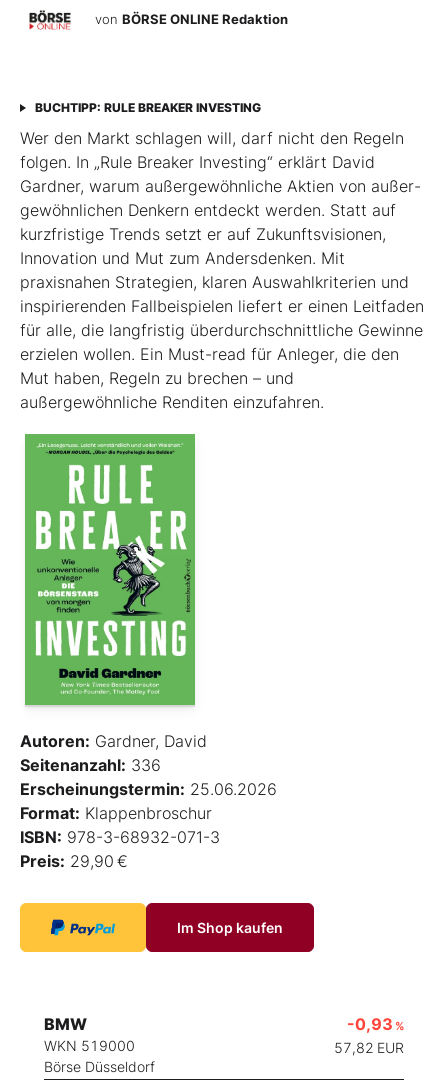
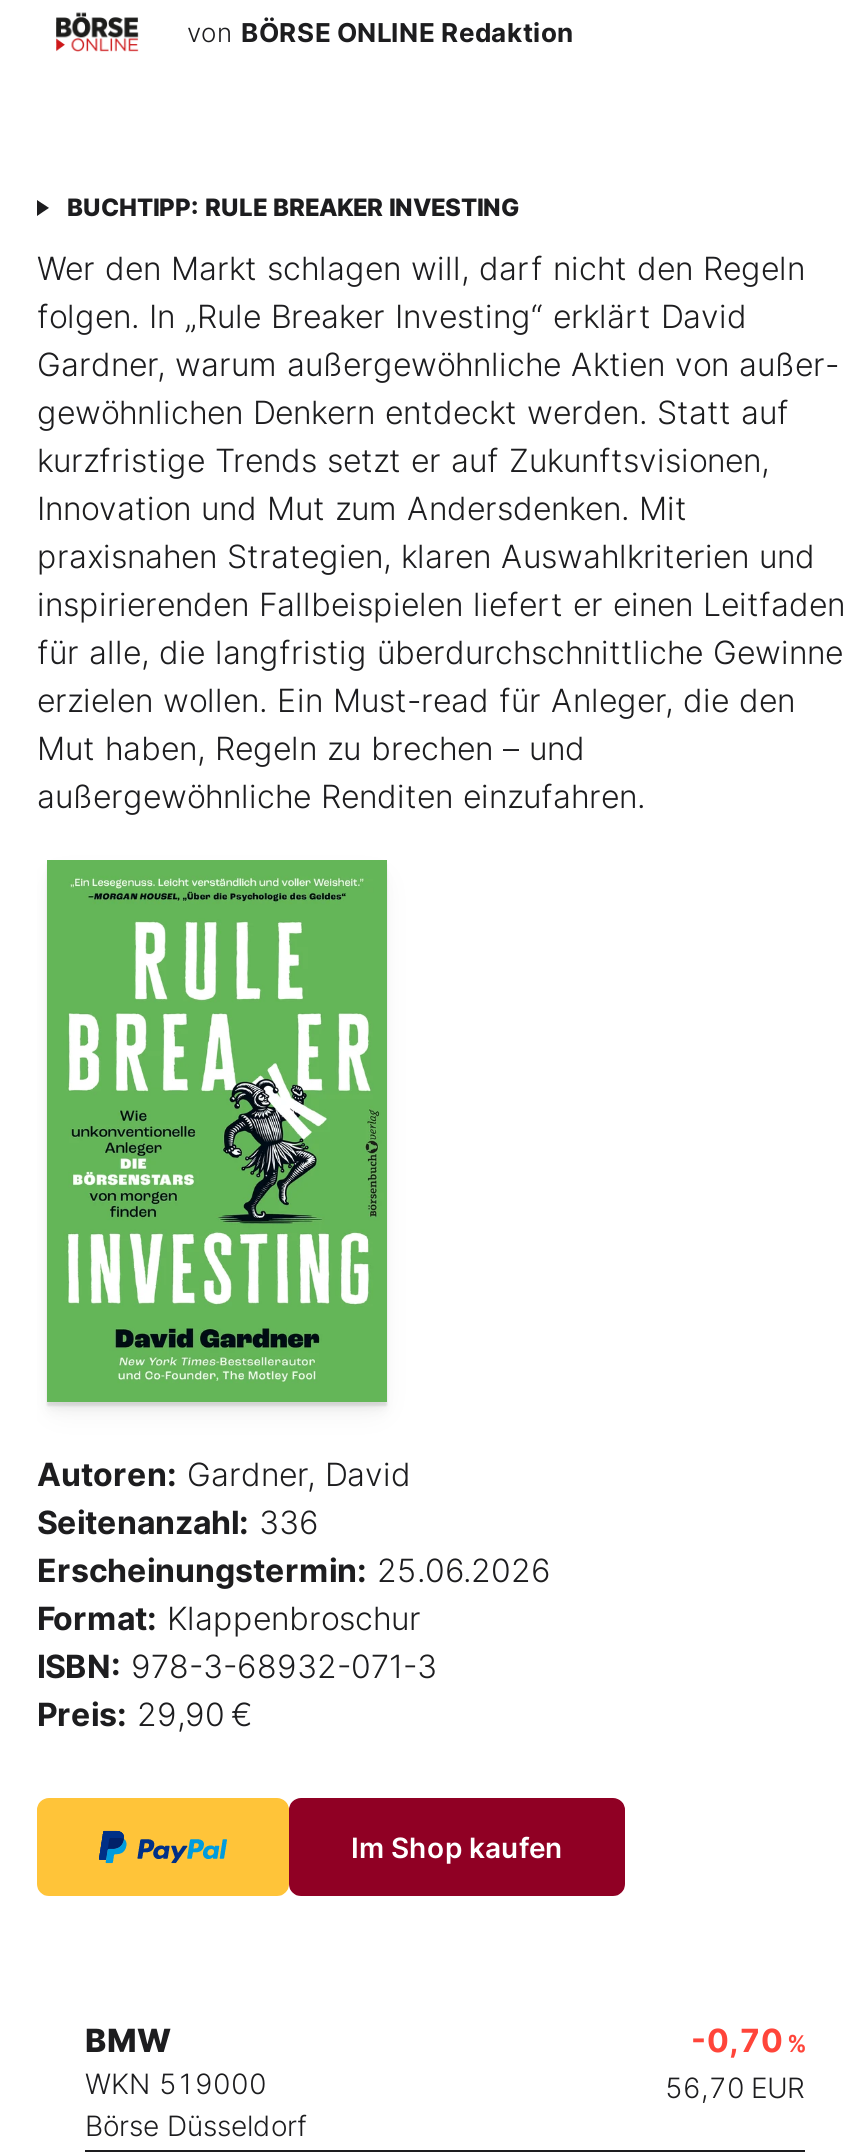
- -0,93 %
+ -0,70 %

- 57,82 EUR
+ 56,70 EUR
